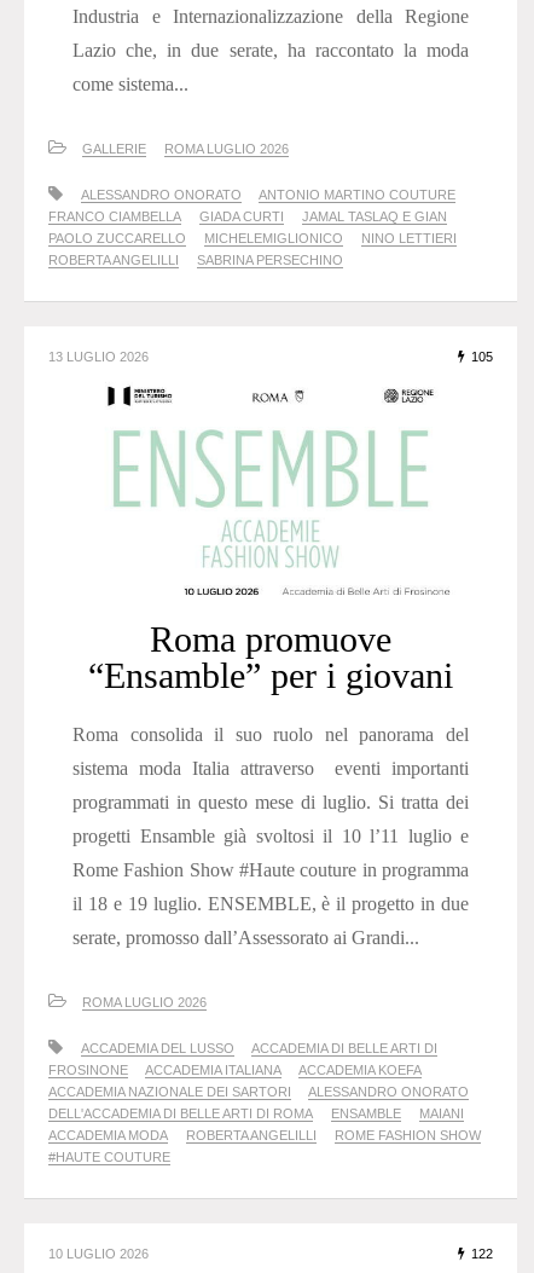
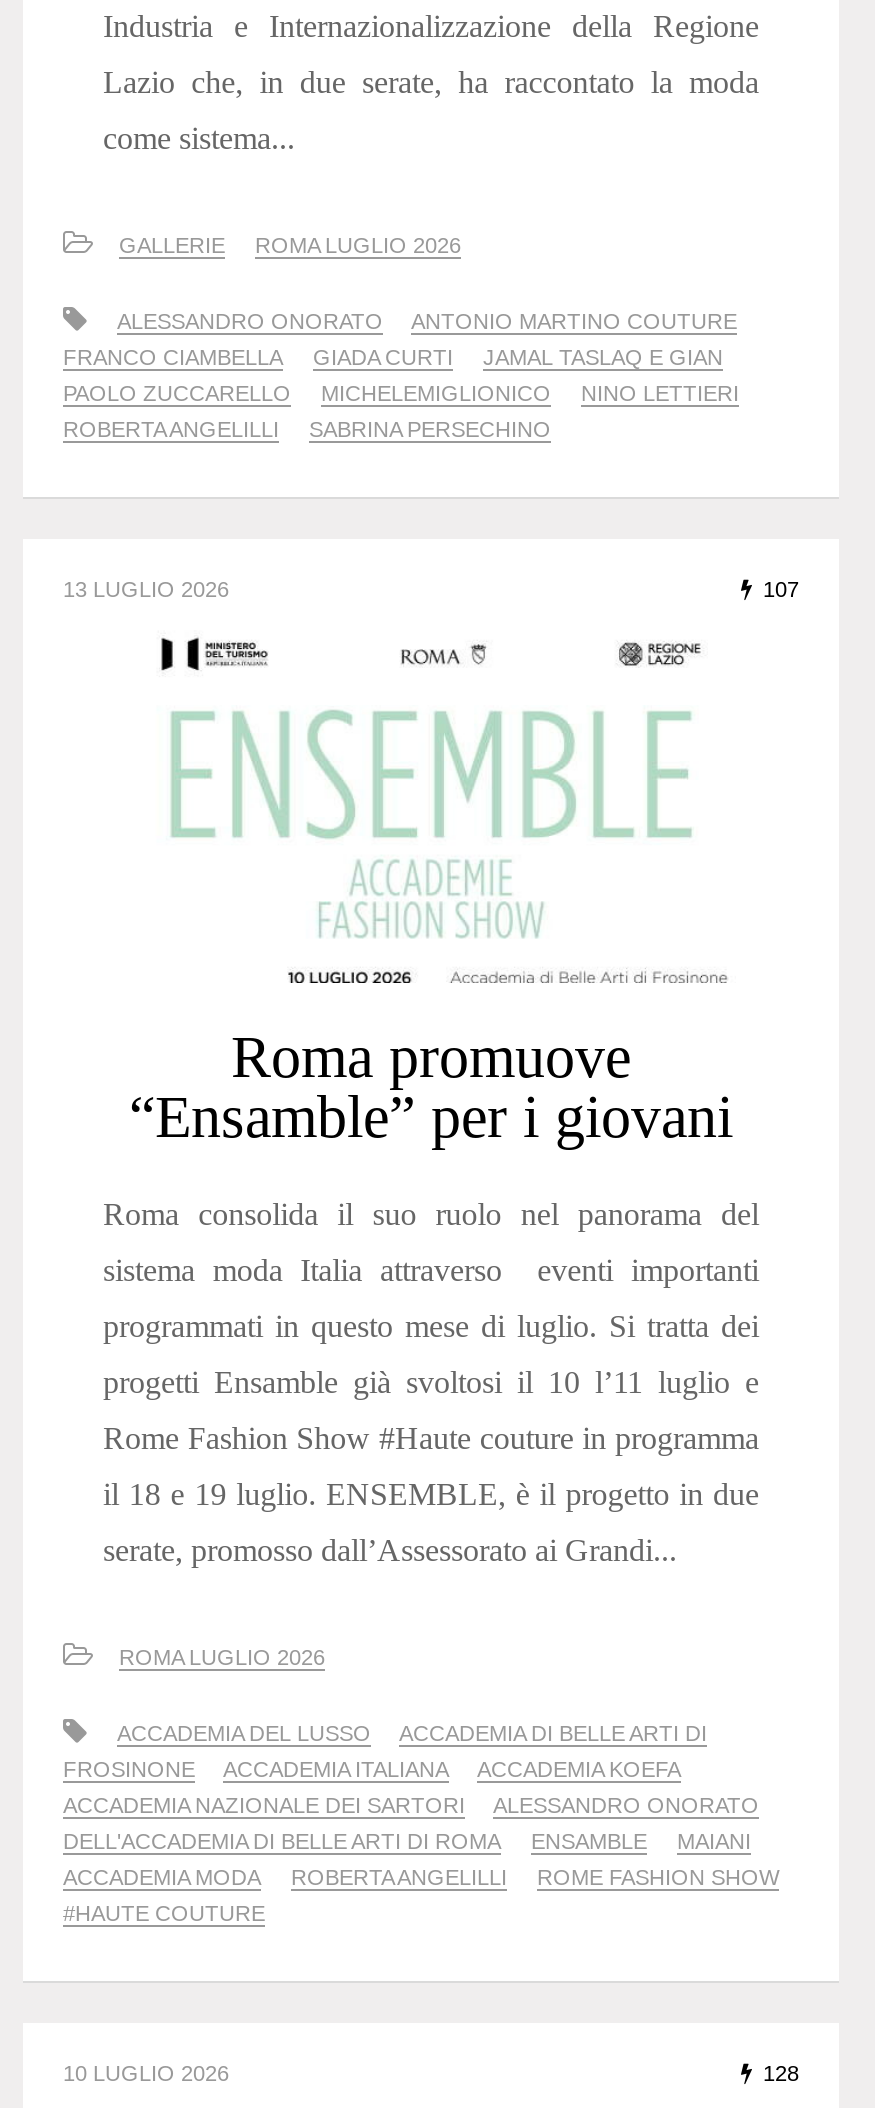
- 105
+ 107

- 122
+ 128
